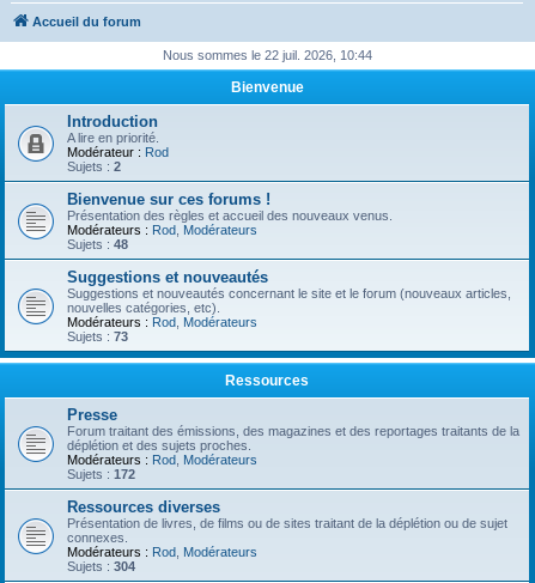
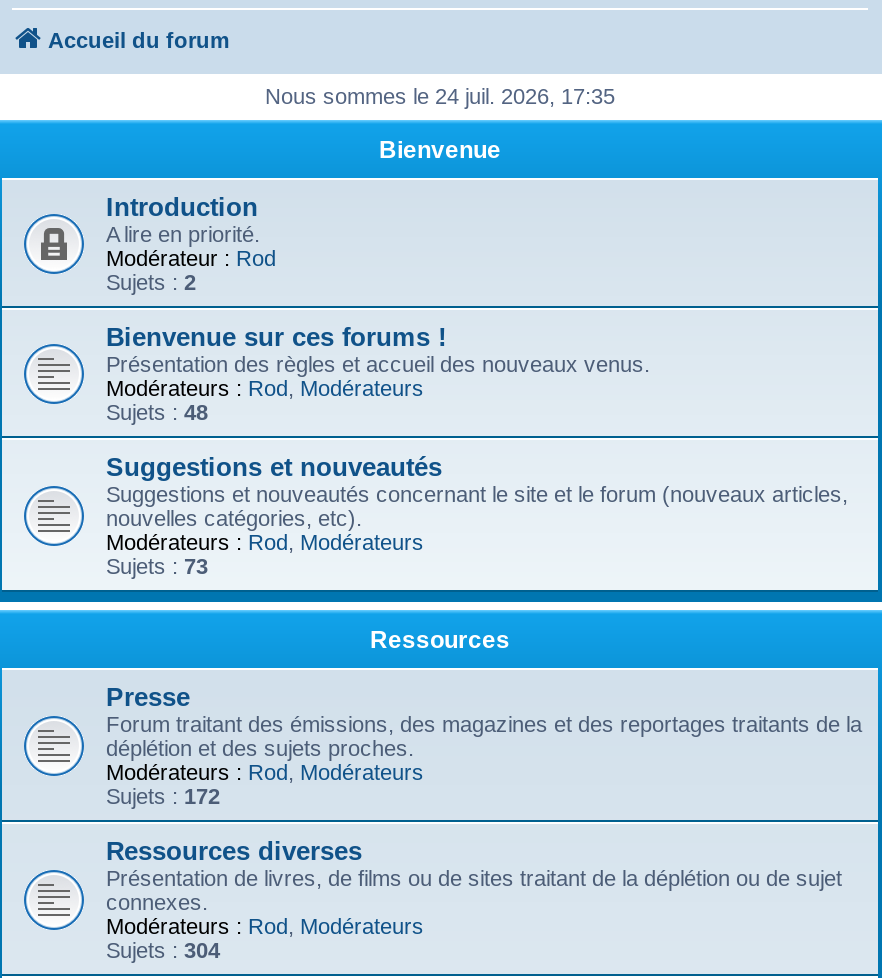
- Nous sommes le 22 juil. 2026, 10:44
+ Nous sommes le 24 juil. 2026, 17:35
